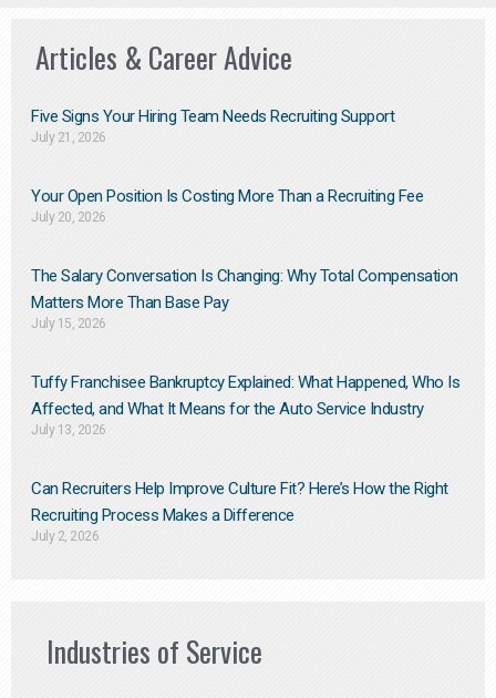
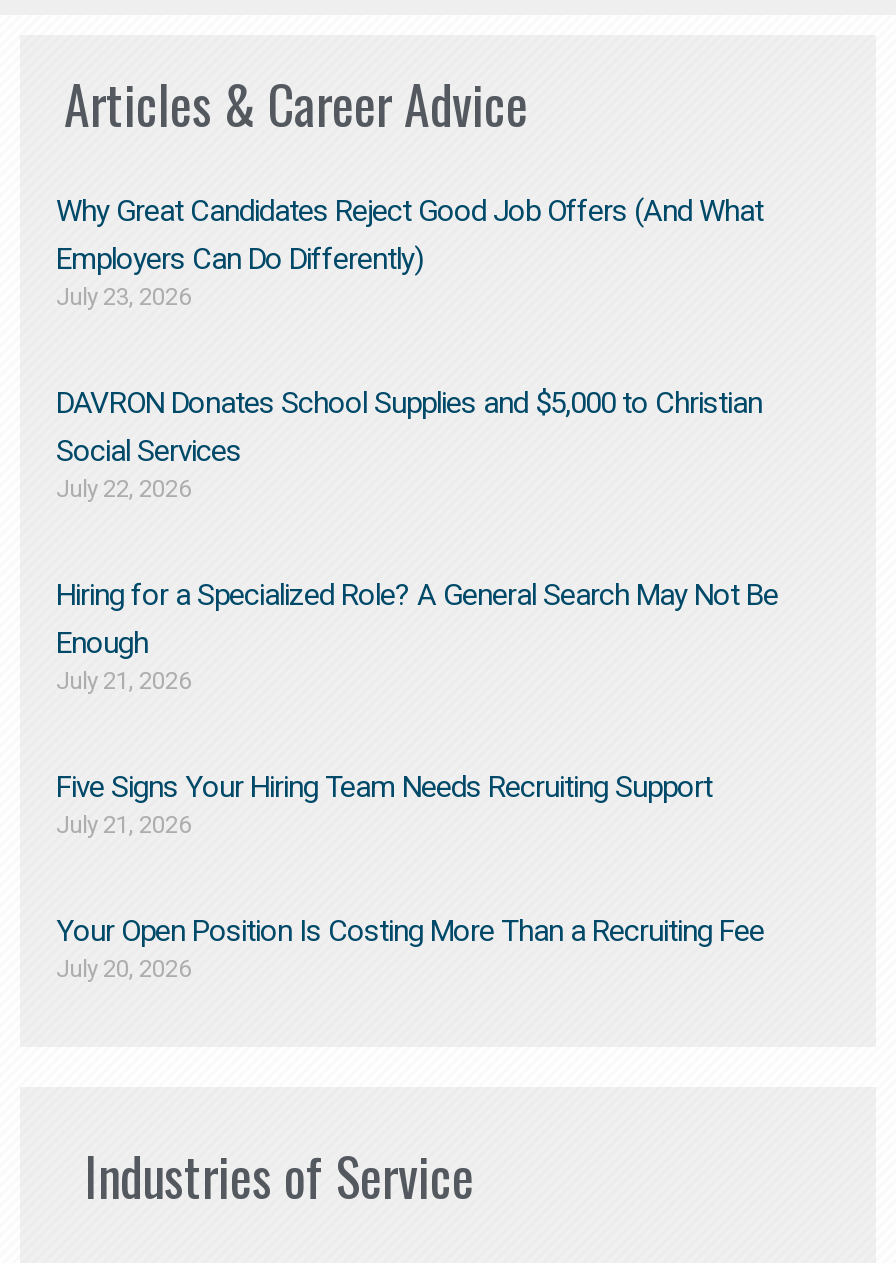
+ Why Great Candidates Reject Good Job Offers (And What
+ Employers Can Do Differently)
+ July 23, 2026
+ DAVRON Donates School Supplies and $5,000 to Christian
+ Social Services
+ July 22, 2026
+ Hiring for a Specialized Role? A General Search May Not Be
+ Enough
+ July 21, 2026

moved down: Five Signs Your Hiring Team Needs Recruiting Support | July 21, 2026 | Your Open Position Is Costing More Than a Recruiting Fee | July 20, 2026

- The Salary Conversation Is Changing: Why Total Compensation
- Matters More Than Base Pay
- July 15, 2026
- Tuffy Franchisee Bankruptcy Explained: What Happened, Who Is
- Affected, and What It Means for the Auto Service Industry
- July 13, 2026
- Can Recruiters Help Improve Culture Fit? Here’s How the Right
- Recruiting Process Makes a Difference
- July 2, 2026
